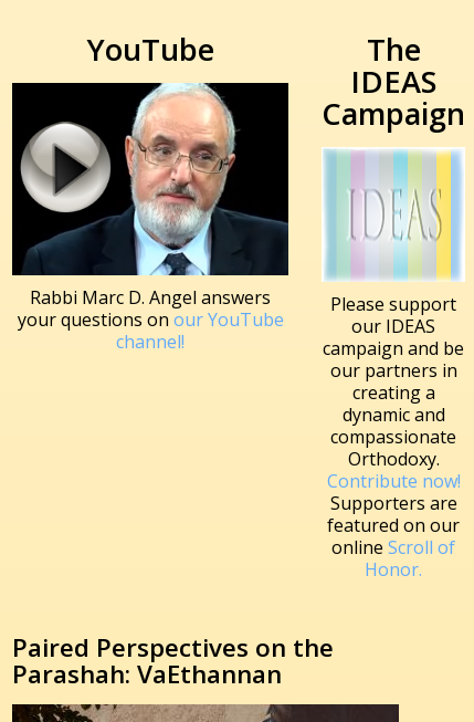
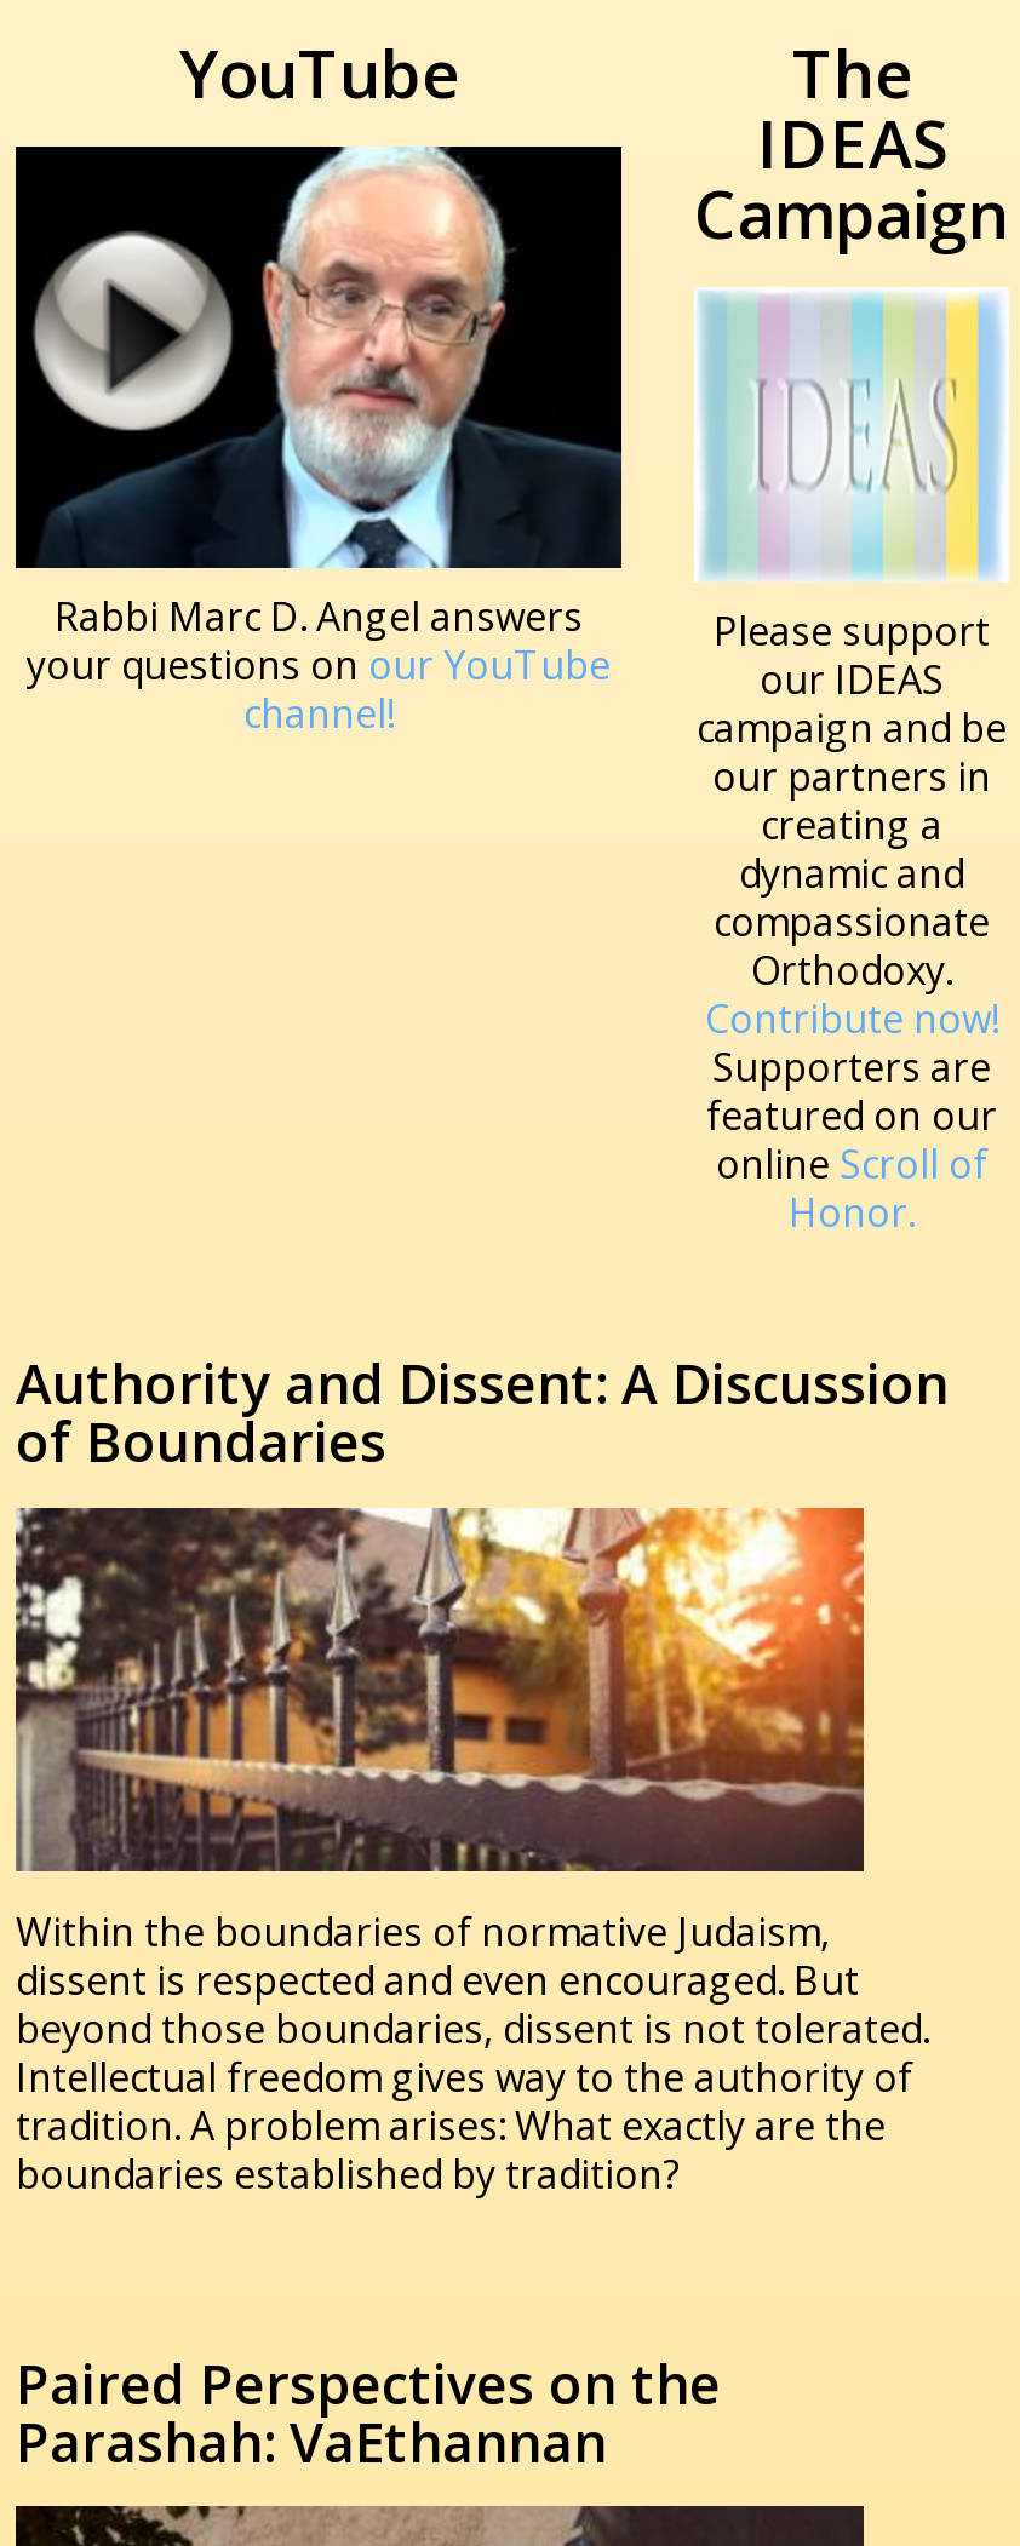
+ Authority and Dissent: A Discussion
+ of Boundaries

+ [image]
+ Within the boundaries of normative Judaism,
+ dissent is respected and even encouraged. But
+ beyond those boundaries, dissent is not tolerated.
+ Intellectual freedom gives way to the authority of
+ tradition. A problem arises: What exactly are the
+ boundaries established by tradition?
